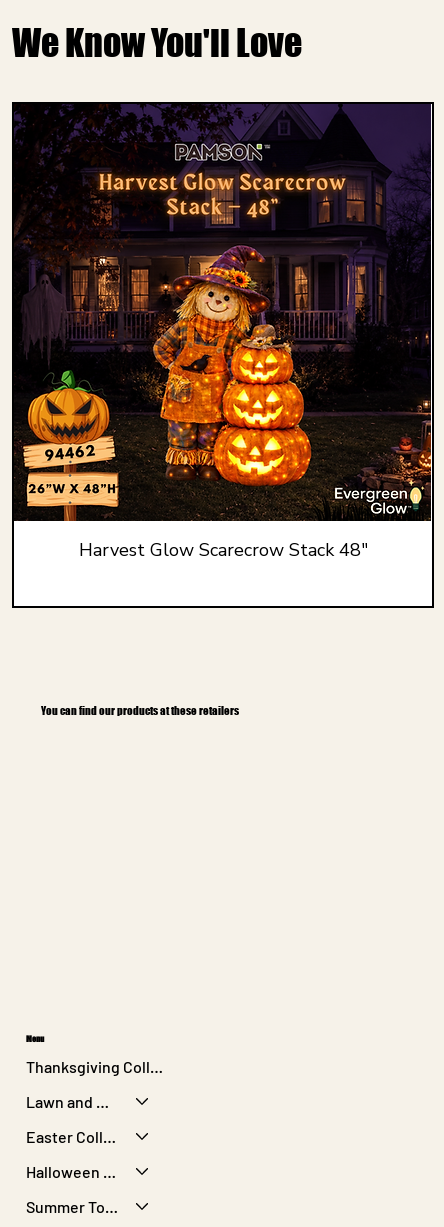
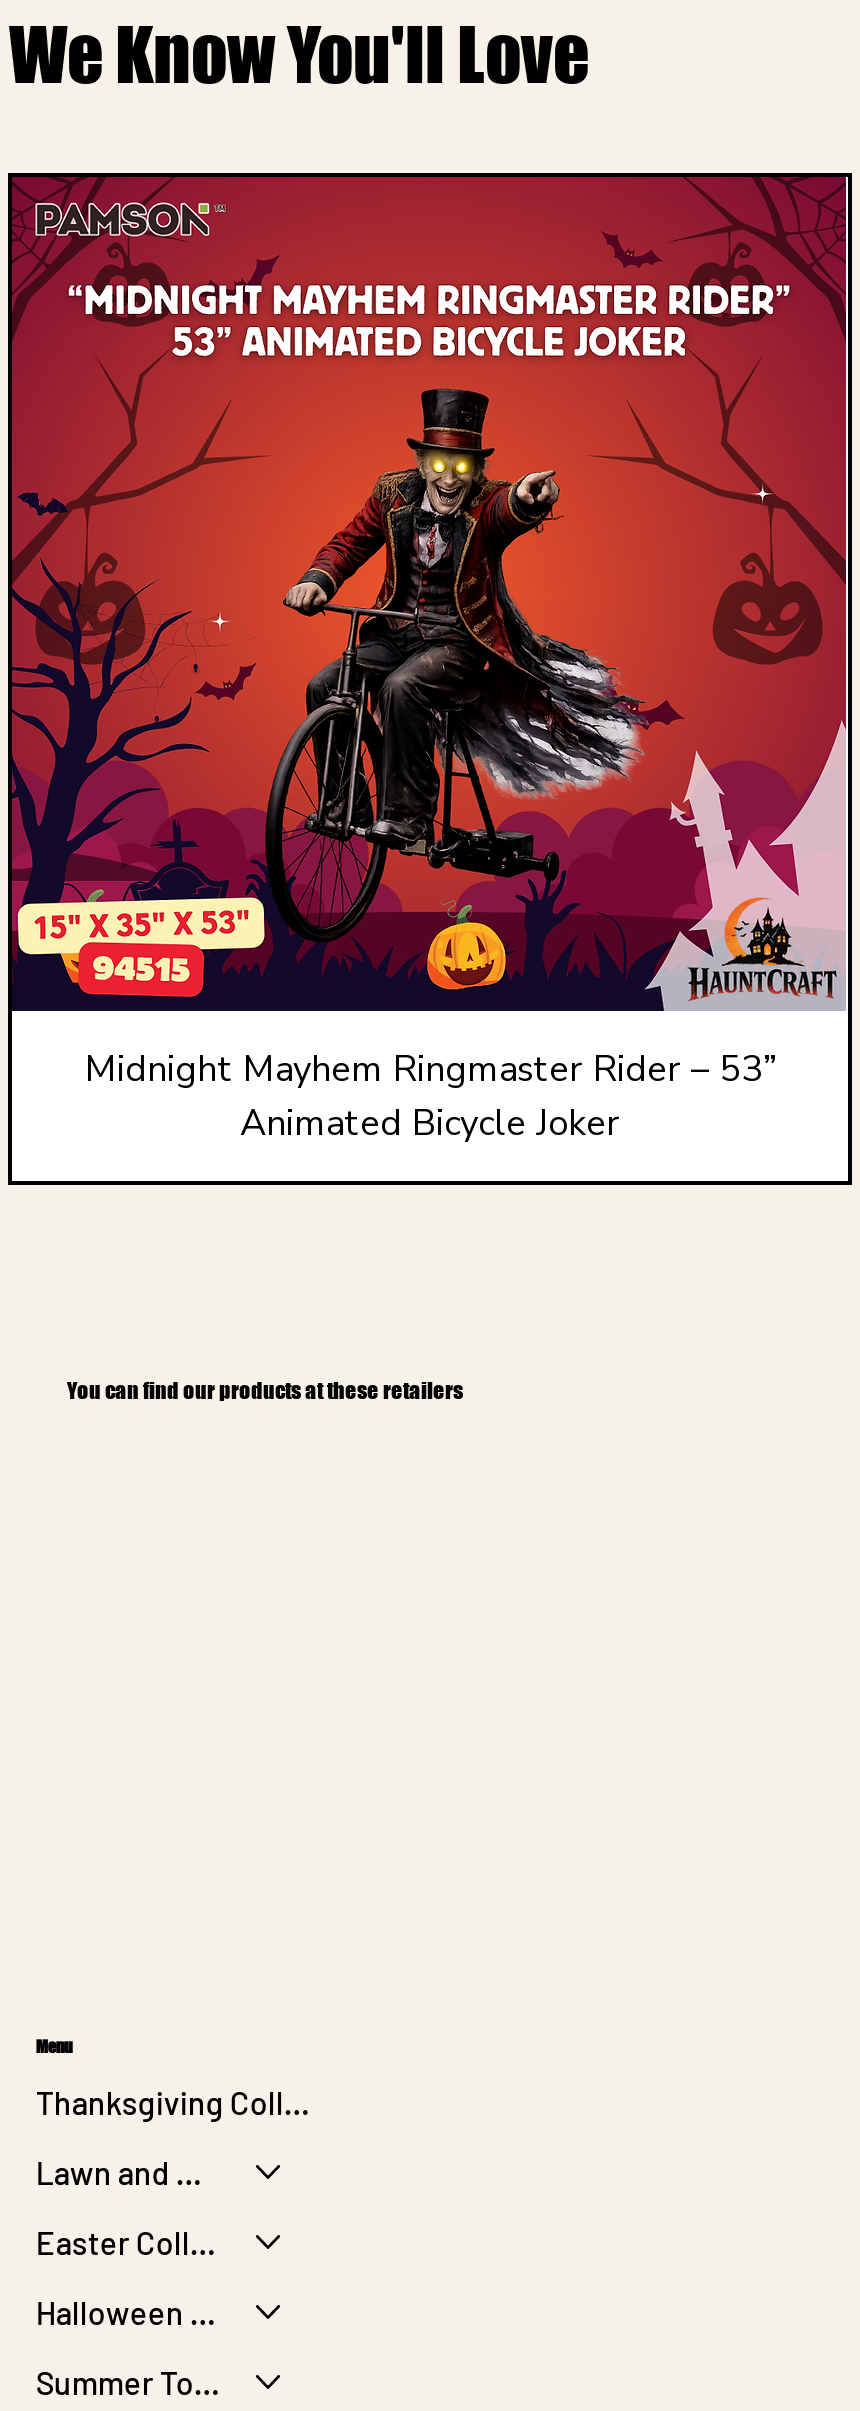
- [image]
- Harvest Glow Scarecrow Stack 48"
+ [image]
+ Midnight Mayhem Ringmaster Rider – 53”
+ Animated Bicycle Joker
